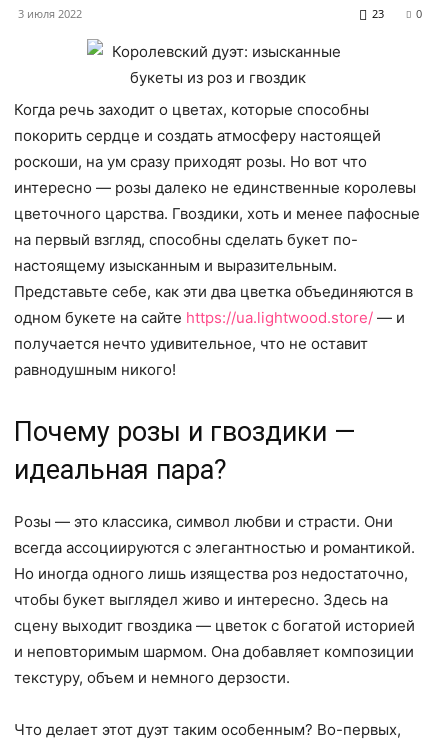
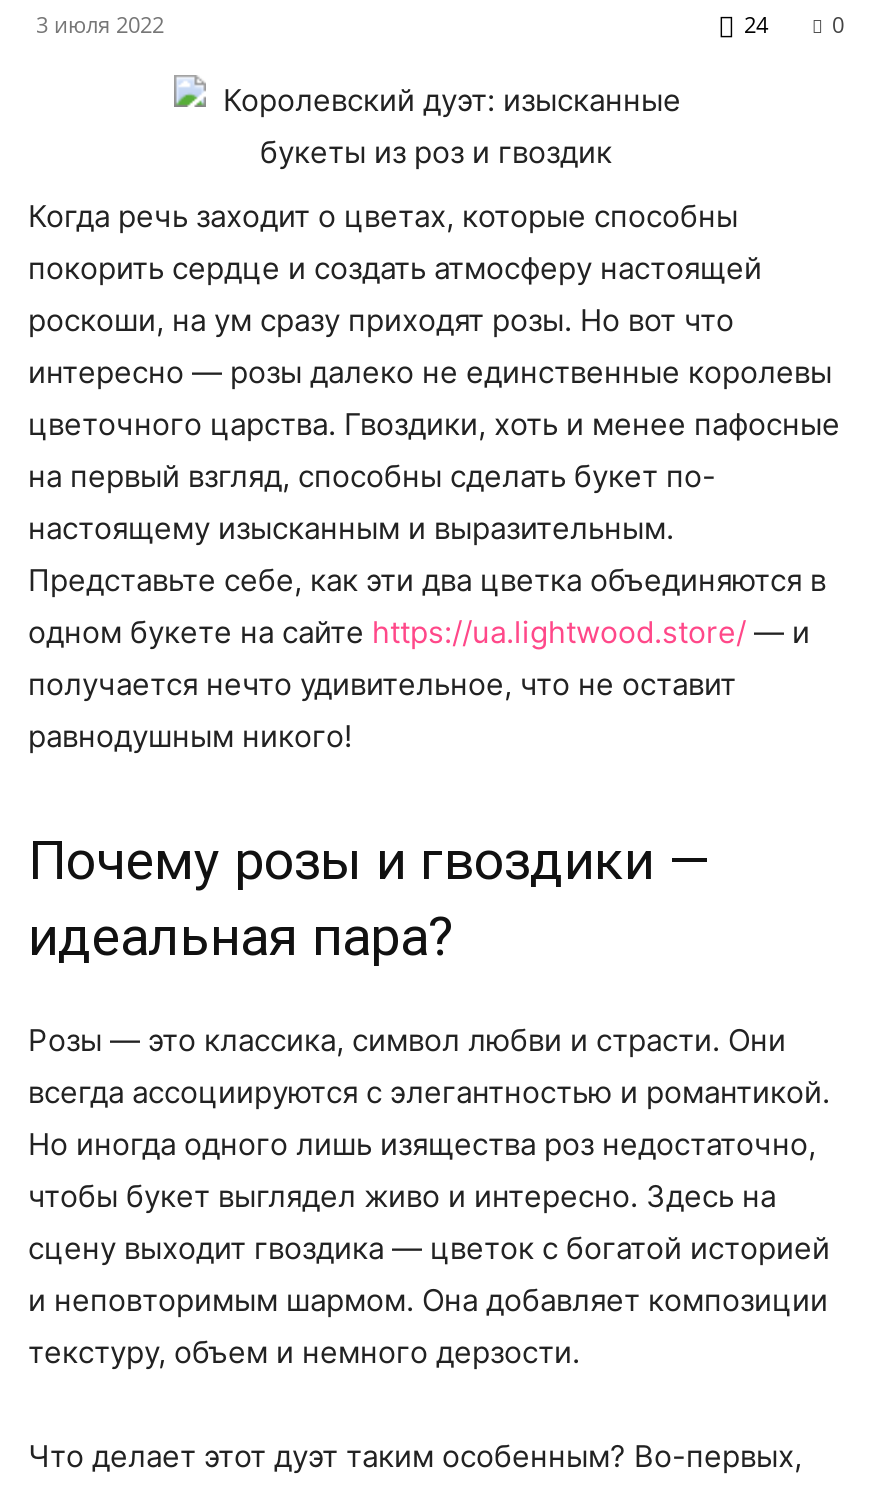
- 23
+ 24
